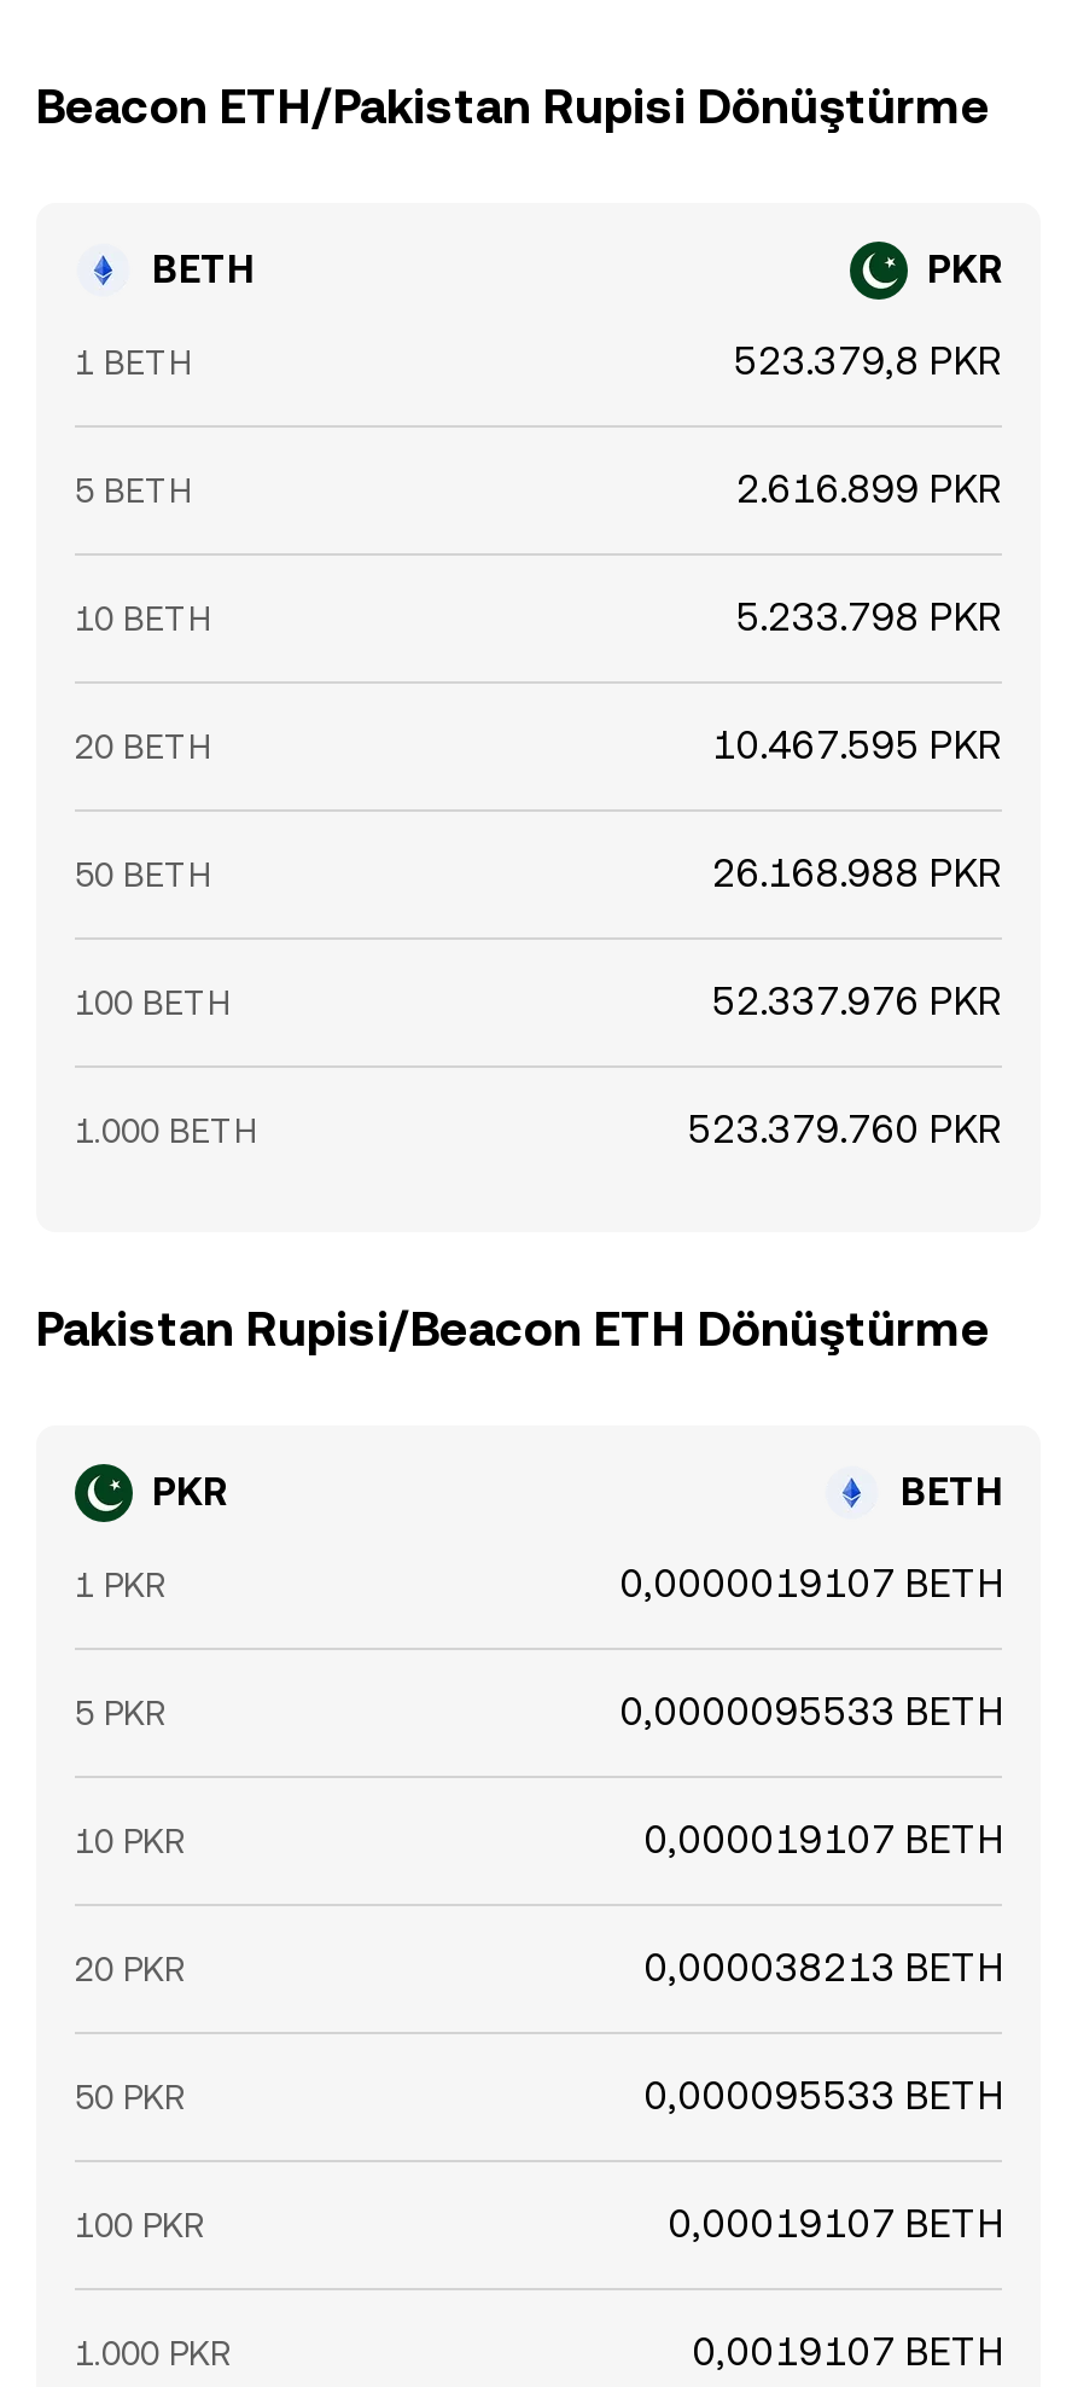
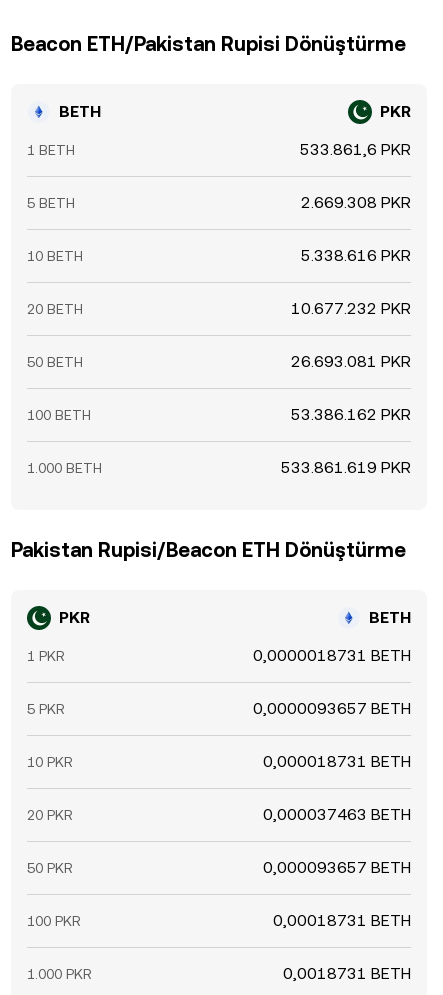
- 523.379,8 PKR
+ 533.861,6 PKR

- 2.616.899 PKR
+ 2.669.308 PKR

- 5.233.798 PKR
+ 5.338.616 PKR

- 10.467.595 PKR
+ 10.677.232 PKR

- 26.168.988 PKR
+ 26.693.081 PKR

- 52.337.976 PKR
+ 53.386.162 PKR

- 523.379.760 PKR
+ 533.861.619 PKR

- 0,0000019107 BETH
+ 0,0000018731 BETH

- 0,0000095533 BETH
+ 0,0000093657 BETH

- 0,000019107 BETH
+ 0,000018731 BETH

- 0,000038213 BETH
+ 0,000037463 BETH

- 0,000095533 BETH
+ 0,000093657 BETH

- 0,00019107 BETH
+ 0,00018731 BETH

- 0,0019107 BETH
+ 0,0018731 BETH
